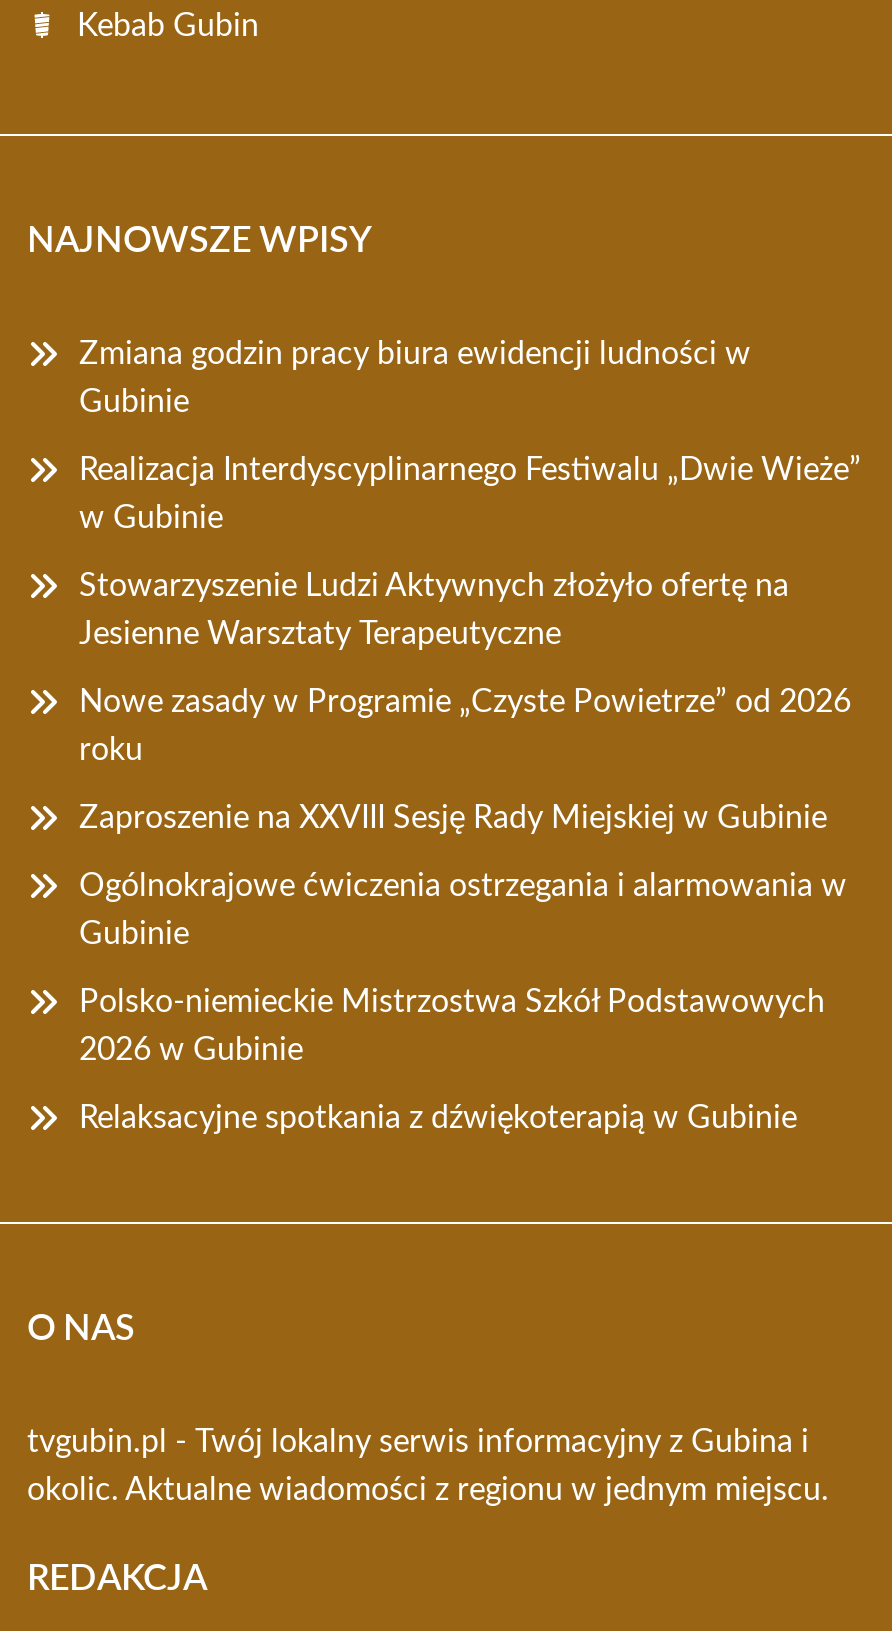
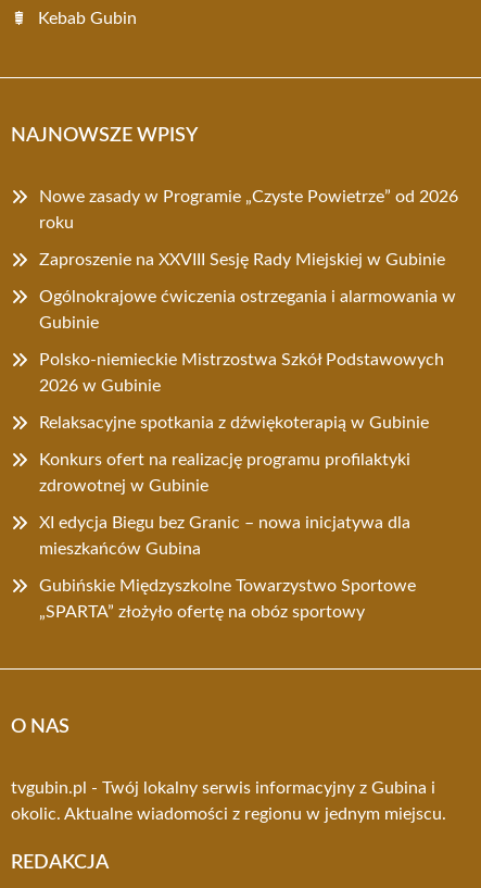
- Zmiana godzin pracy biura ewidencji ludności w
- Gubinie
- Realizacja Interdyscyplinarnego Festiwalu „Dwie Wieże”
- w Gubinie
- Stowarzyszenie Ludzi Aktywnych złożyło ofertę na
- Jesienne Warsztaty Terapeutyczne

moved up: Nowe zasady w Programie „Czyste Powietrze” od 2026 | roku | Zaproszenie na XXVIII Sesję Rady Miejskiej w Gubinie | Ogólnokrajowe ćwiczenia ostrzegania i alarmowania w | Gubinie | Polsko-niemieckie Mistrzostwa Szkół Podstawowych | 2026 w Gubinie | Relaksacyjne spotkania z dźwiękoterapią w Gubinie

+ Konkurs ofert na realizację programu profilaktyki
+ zdrowotnej w Gubinie
+ XI edycja Biegu bez Granic – nowa inicjatywa dla
+ mieszkańców Gubina
+ Gubińskie Międzyszkolne Towarzystwo Sportowe
+ „SPARTA” złożyło ofertę na obóz sportowy
